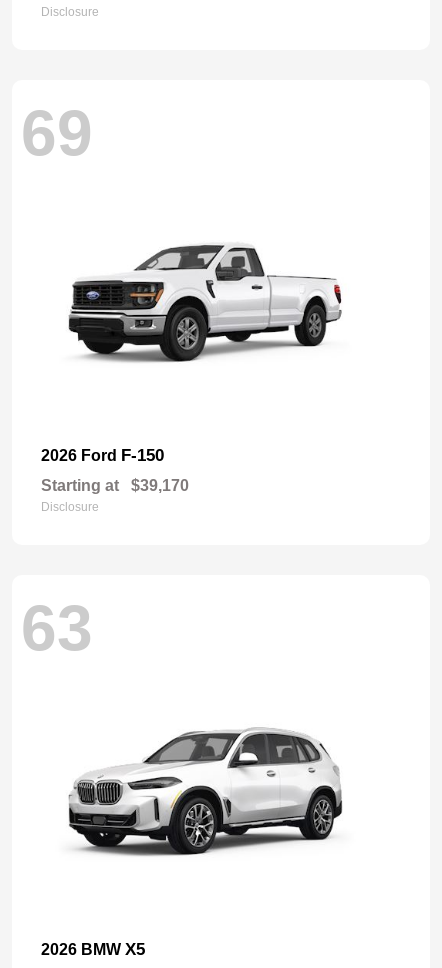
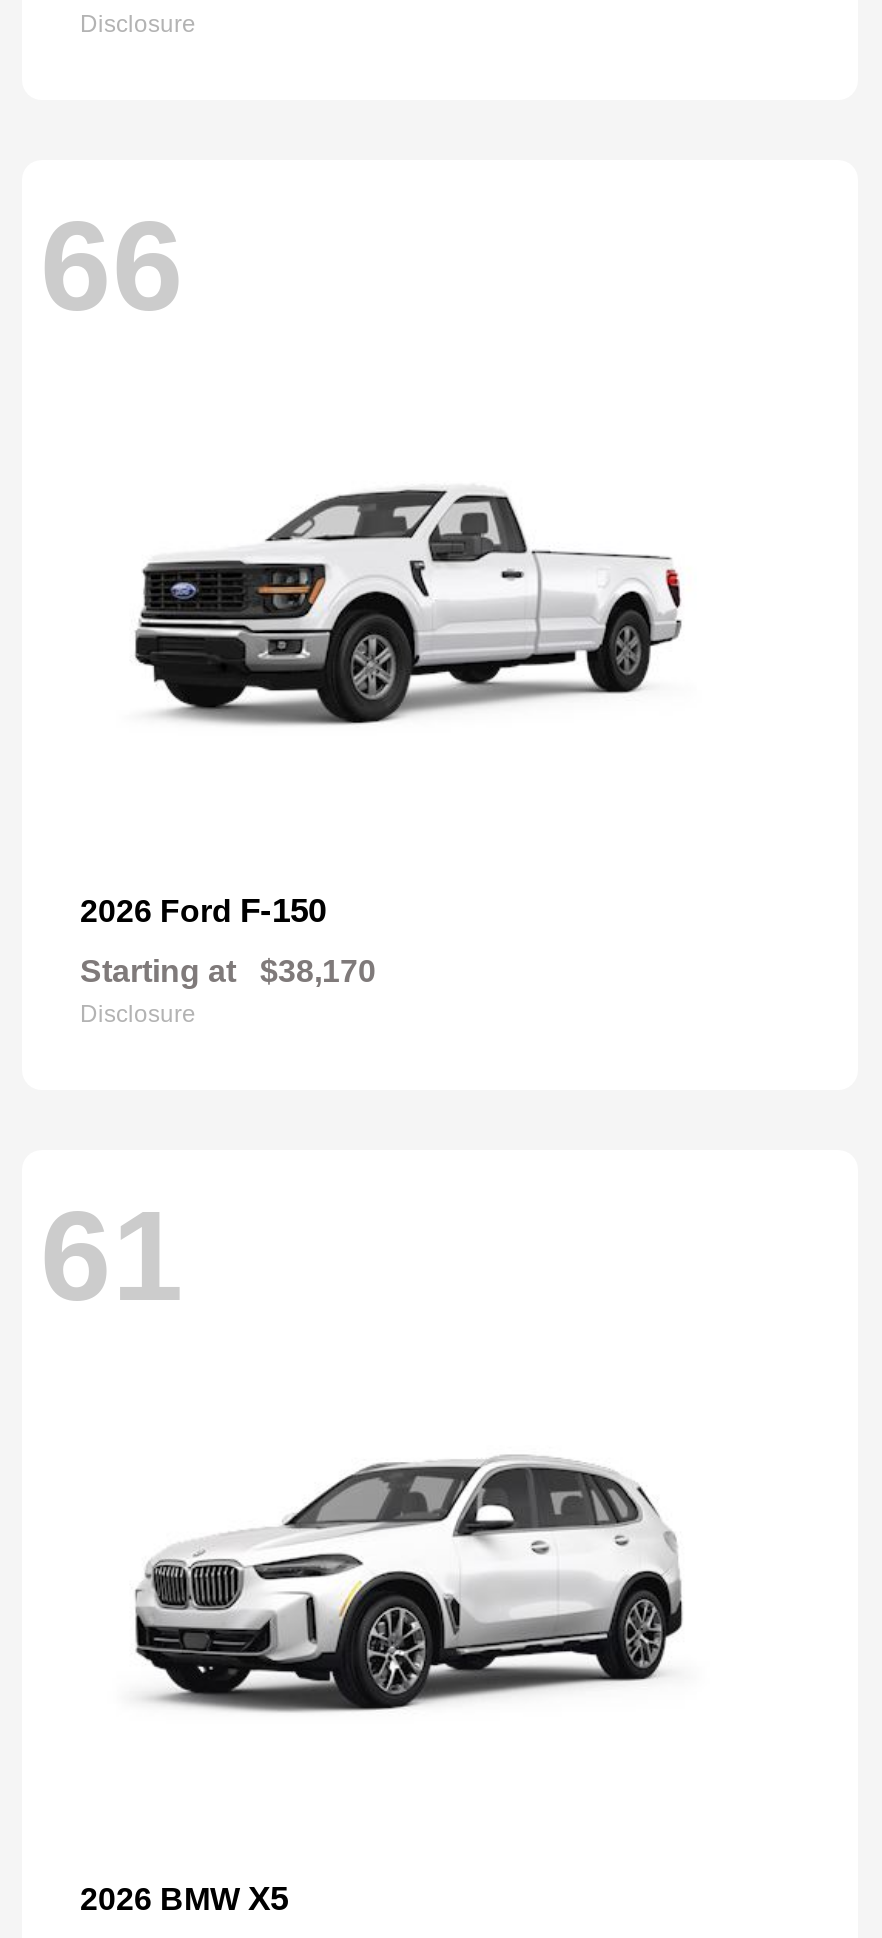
- 69
+ 66

- Starting at $39,170
+ Starting at $38,170

- 63
+ 61
